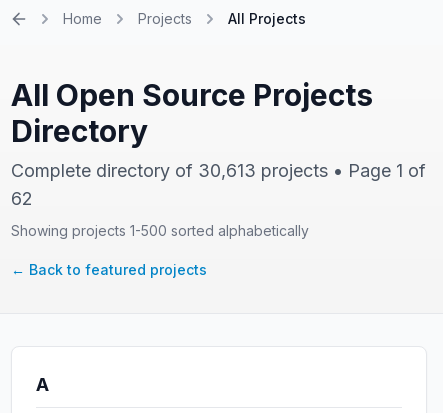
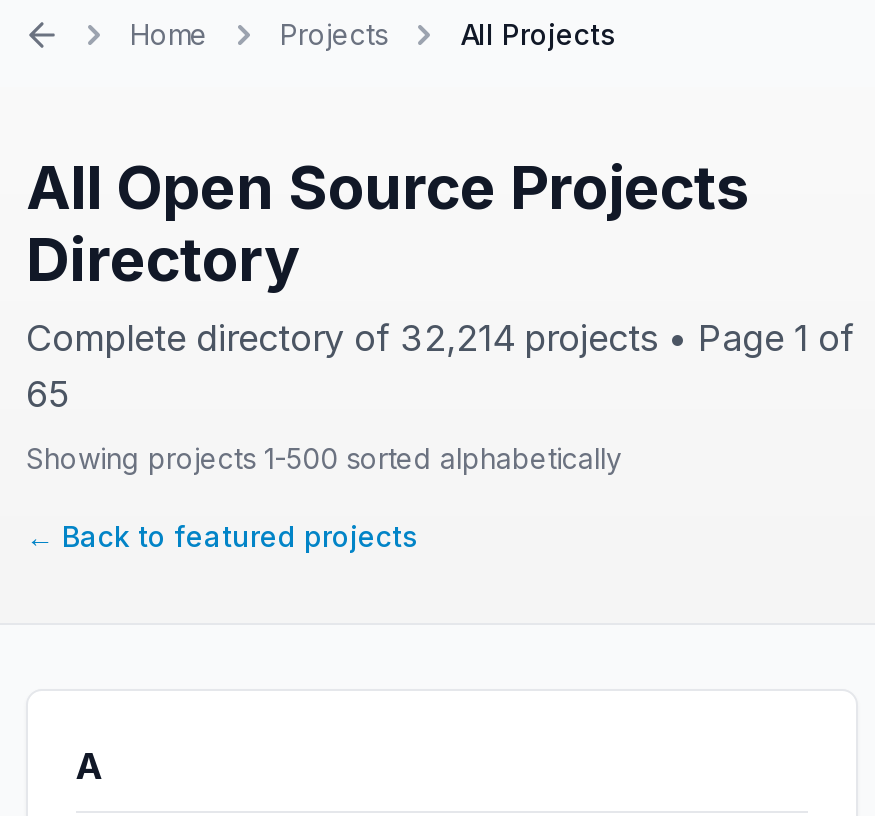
- Complete directory of 30,613 projects • Page 1 of
+ Complete directory of 32,214 projects • Page 1 of

- 62
+ 65
